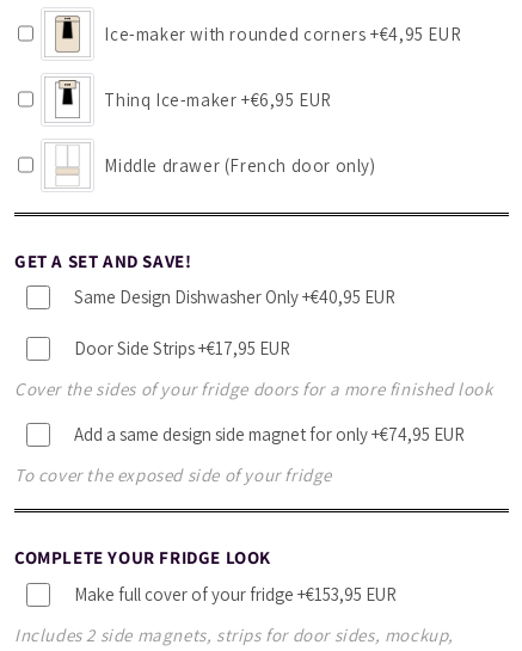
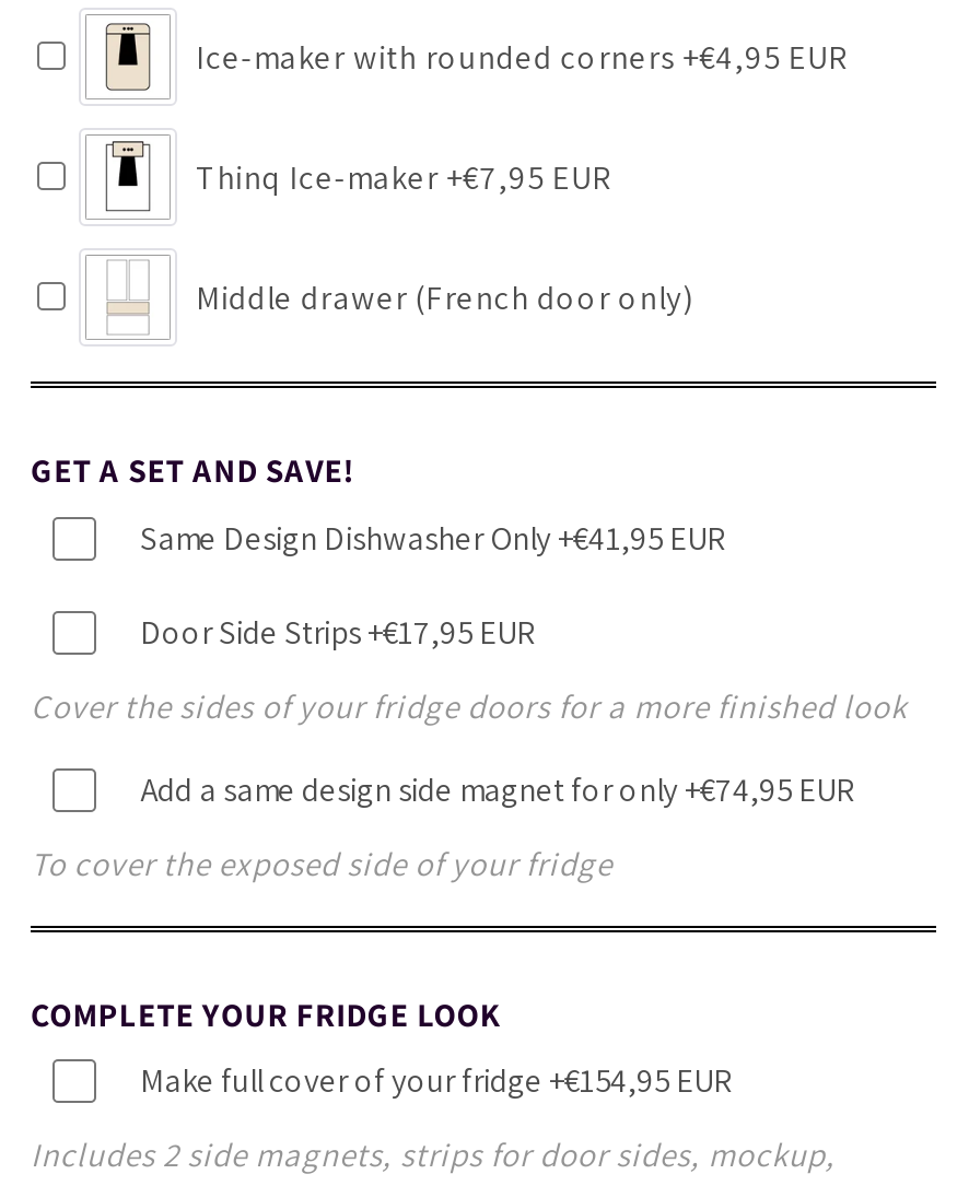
- Thinq Ice-maker +€6,95 EUR
+ Thinq Ice-maker +€7,95 EUR

- Same Design Dishwasher Only +€40,95 EUR
+ Same Design Dishwasher Only +€41,95 EUR

- Make full cover of your fridge +€153,95 EUR
+ Make full cover of your fridge +€154,95 EUR
